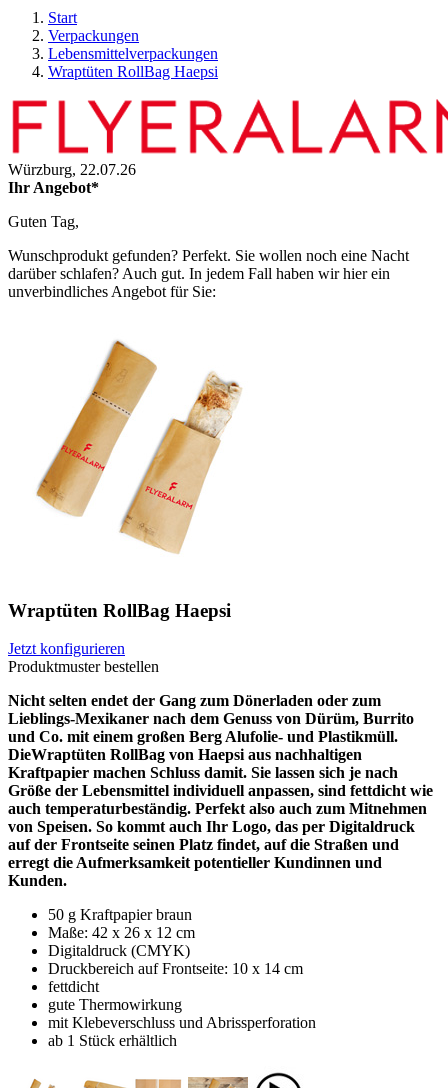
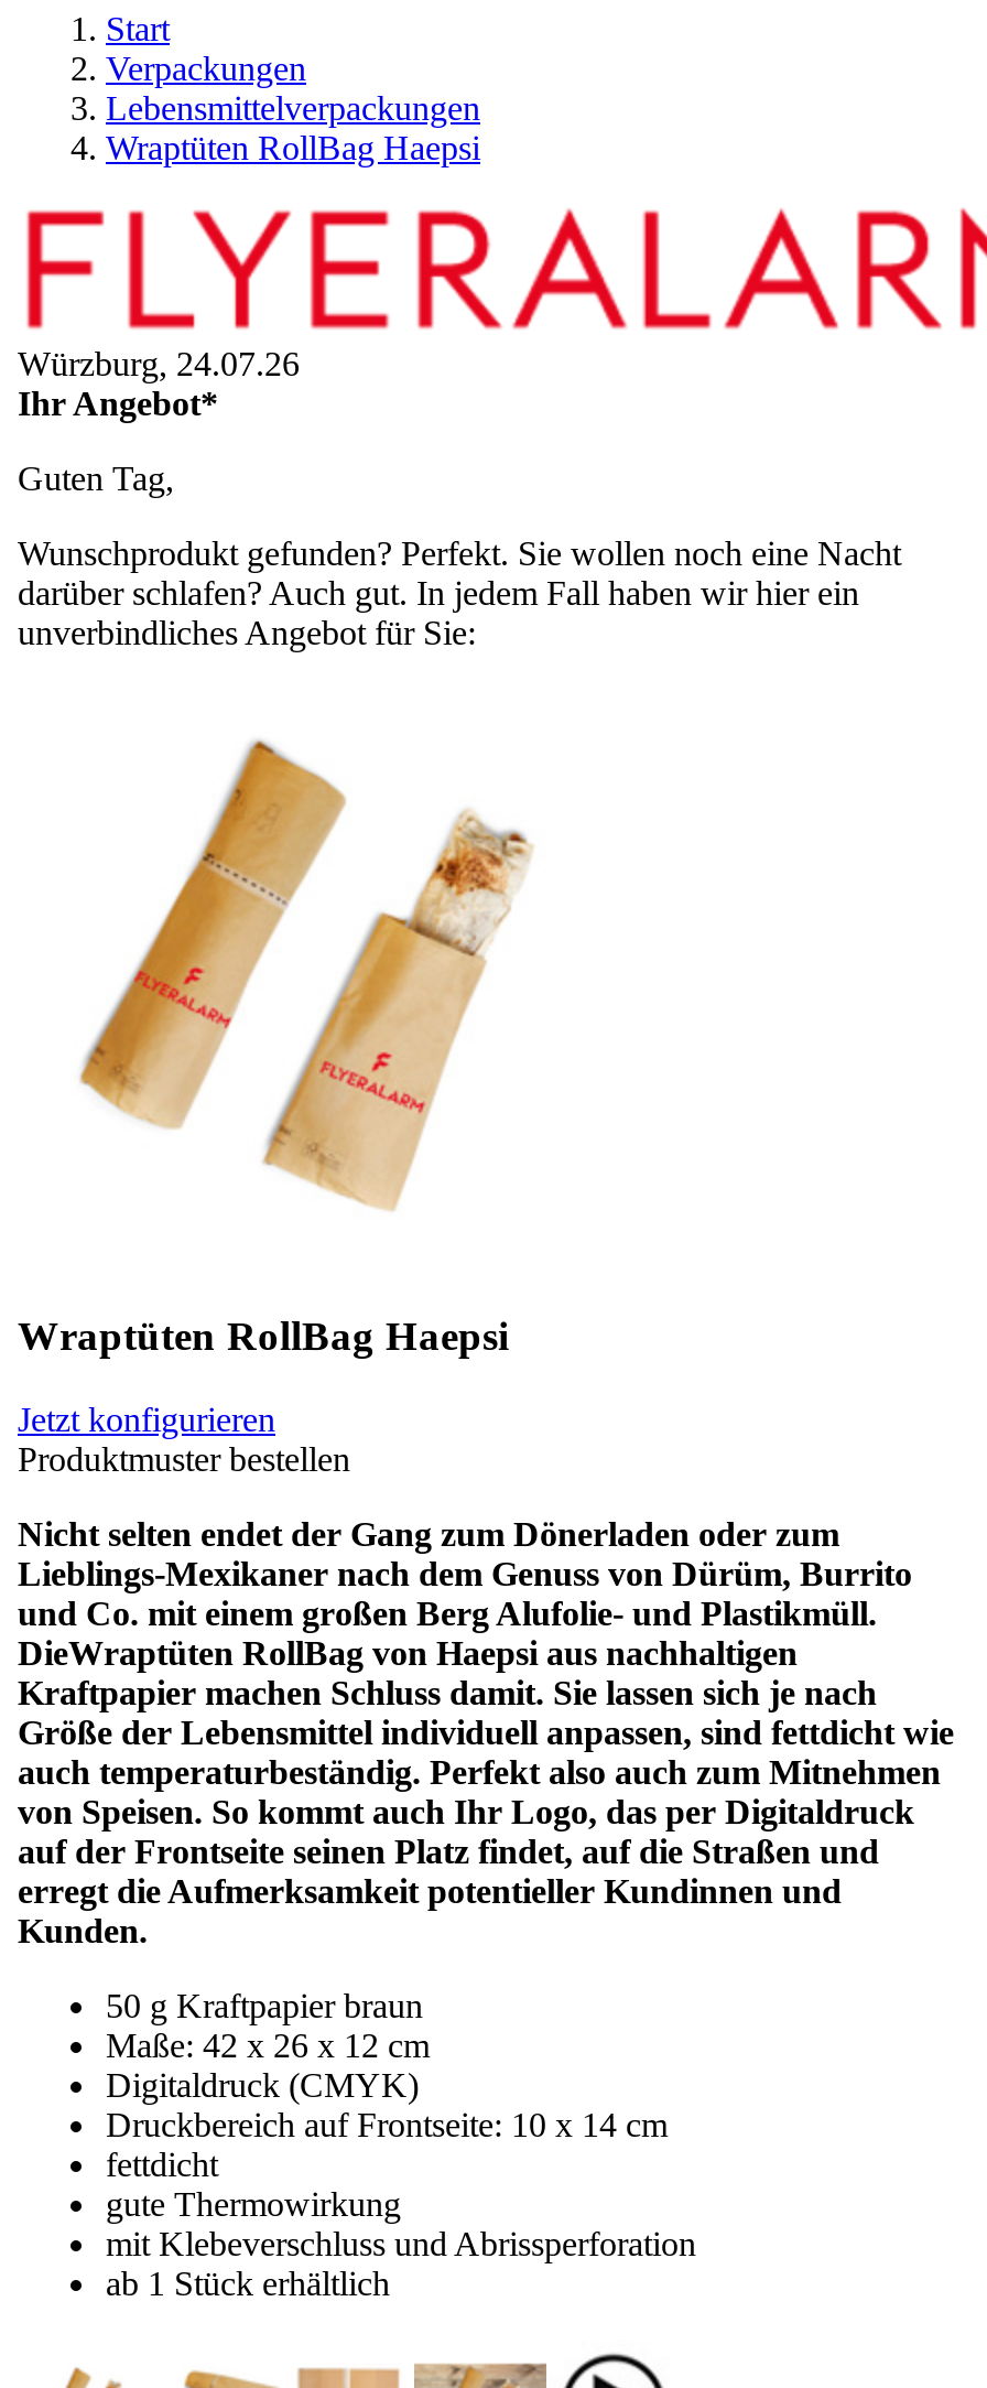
- Würzburg, 22.07.26
+ Würzburg, 24.07.26
